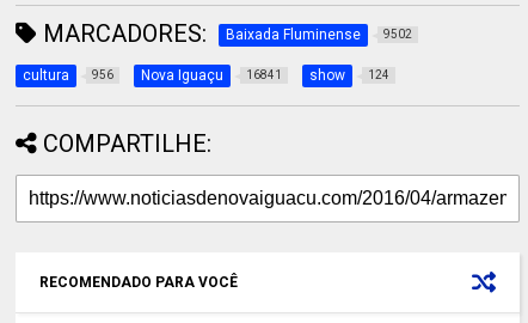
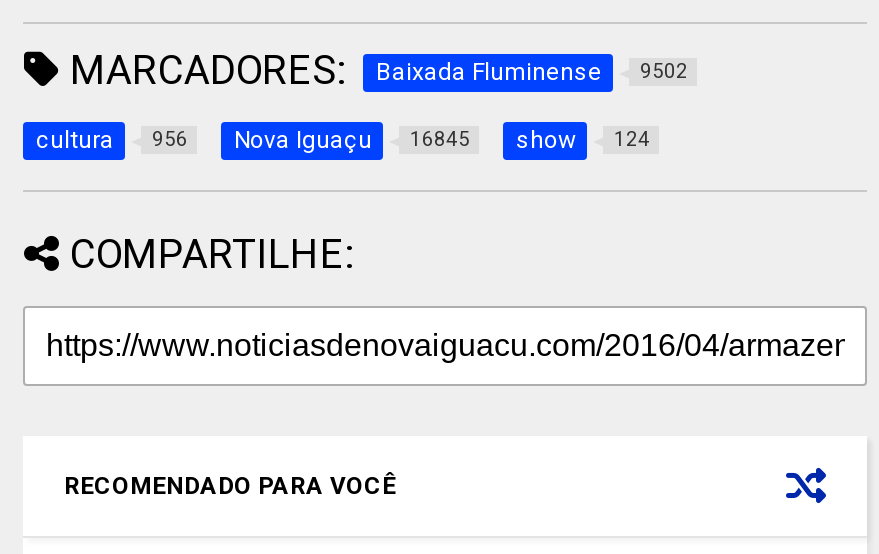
- Nova Iguaçu 16841
+ Nova Iguaçu 16845
